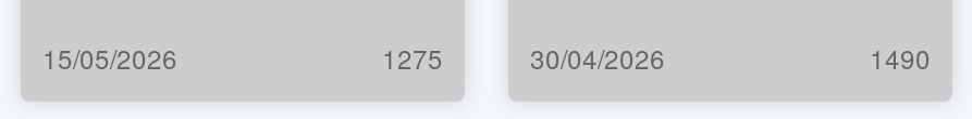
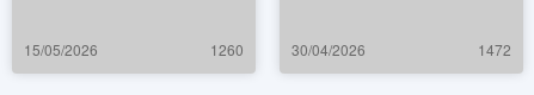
- 1275
+ 1260

- 1490
+ 1472
